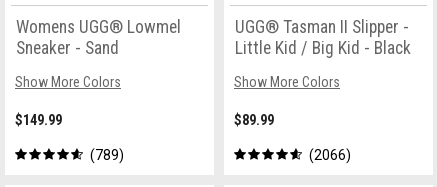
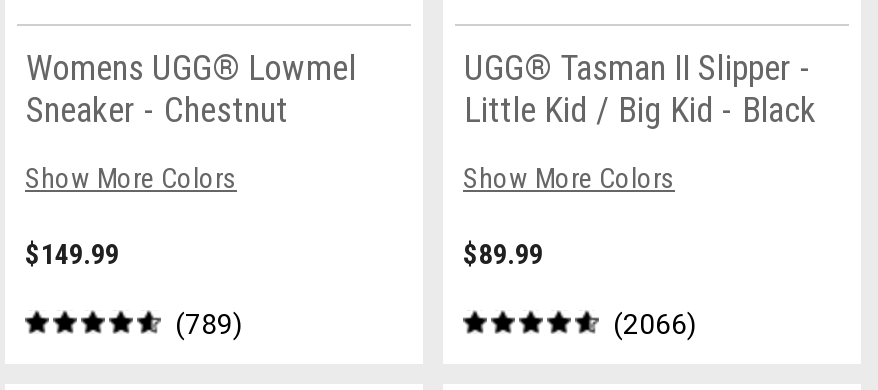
- Sneaker - Sand
+ Sneaker - Chestnut
